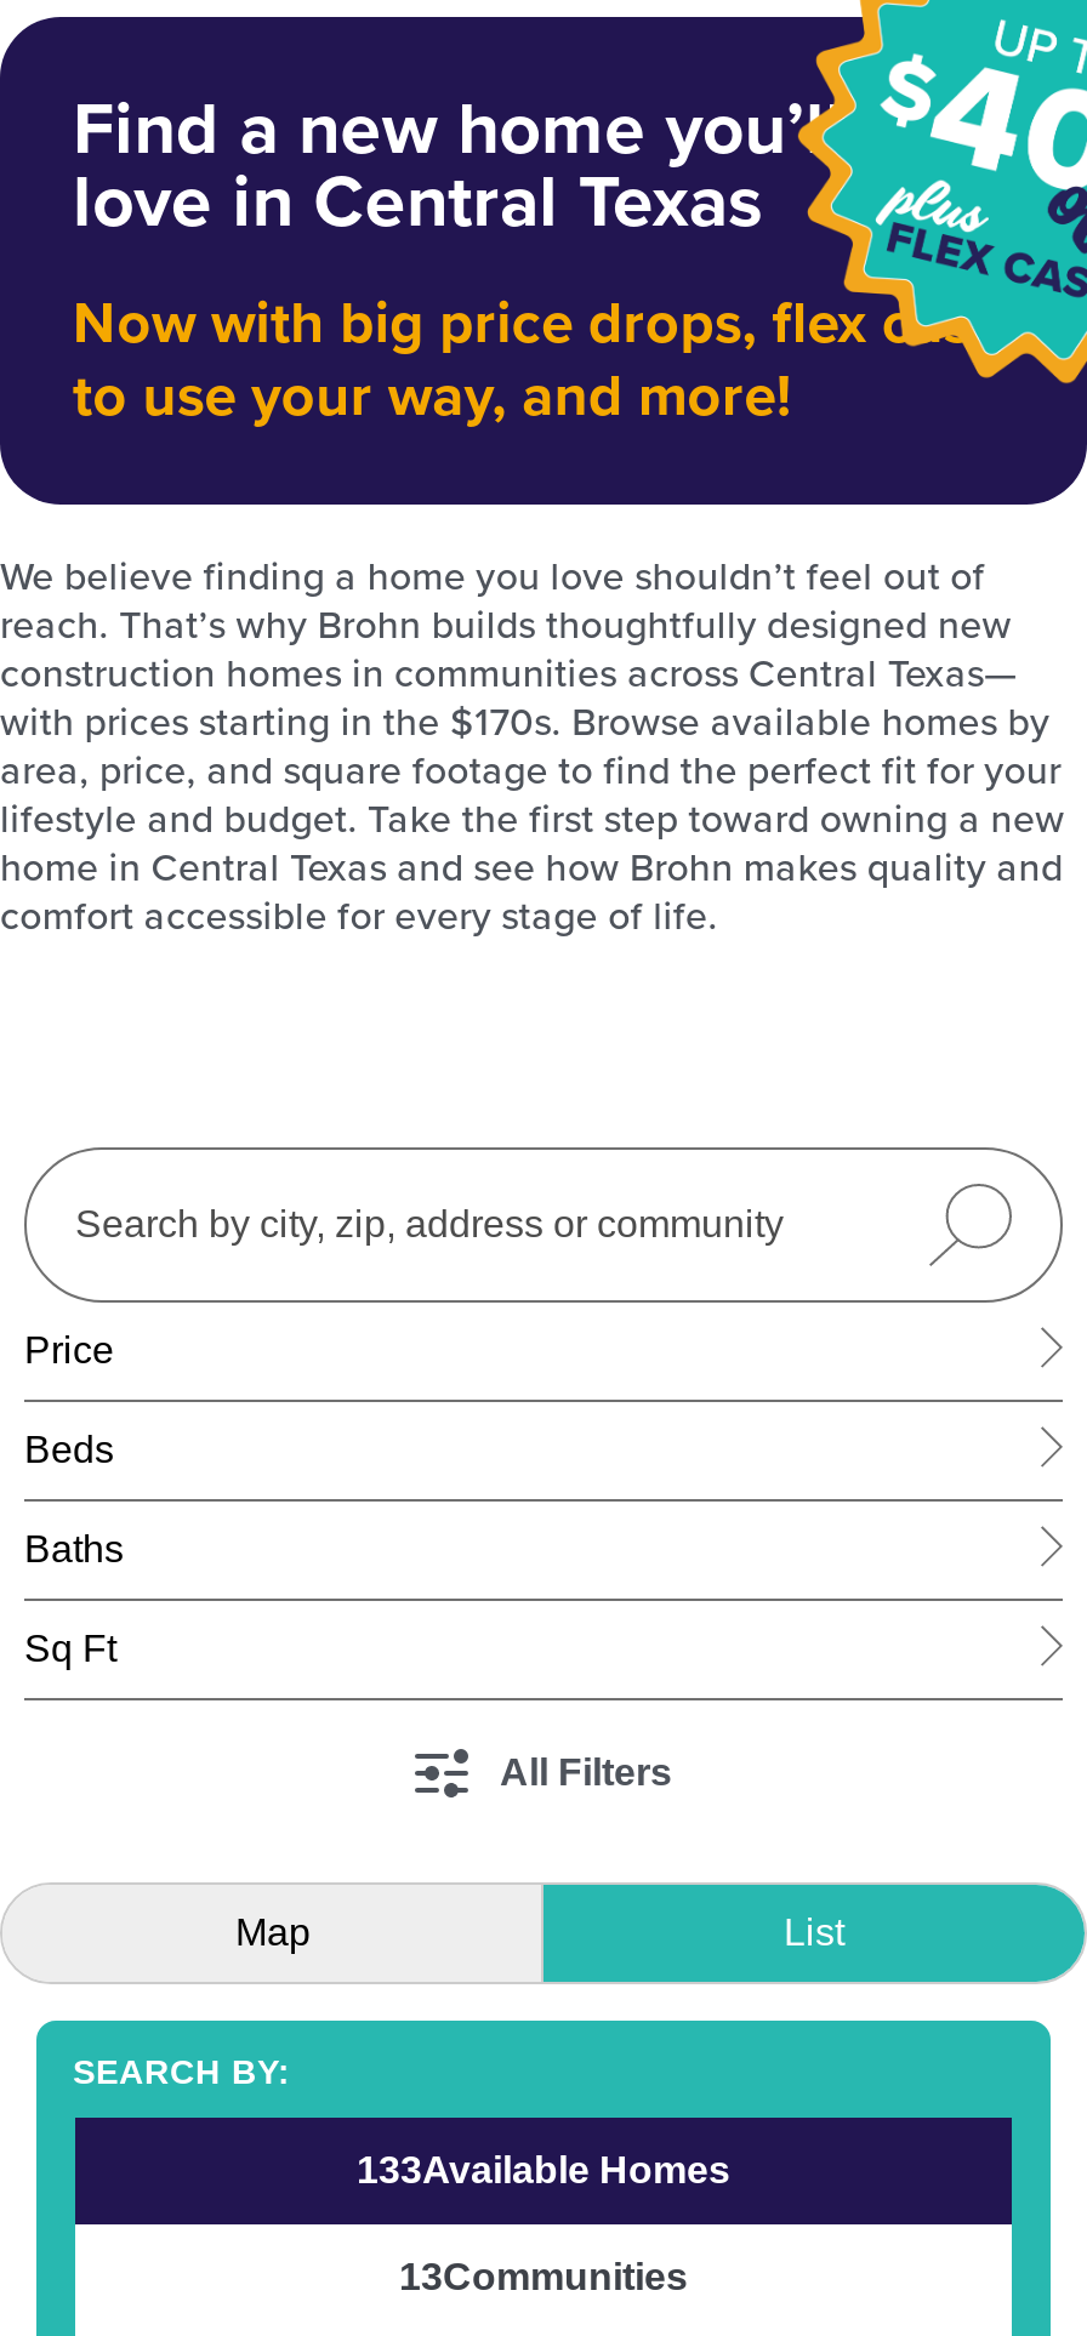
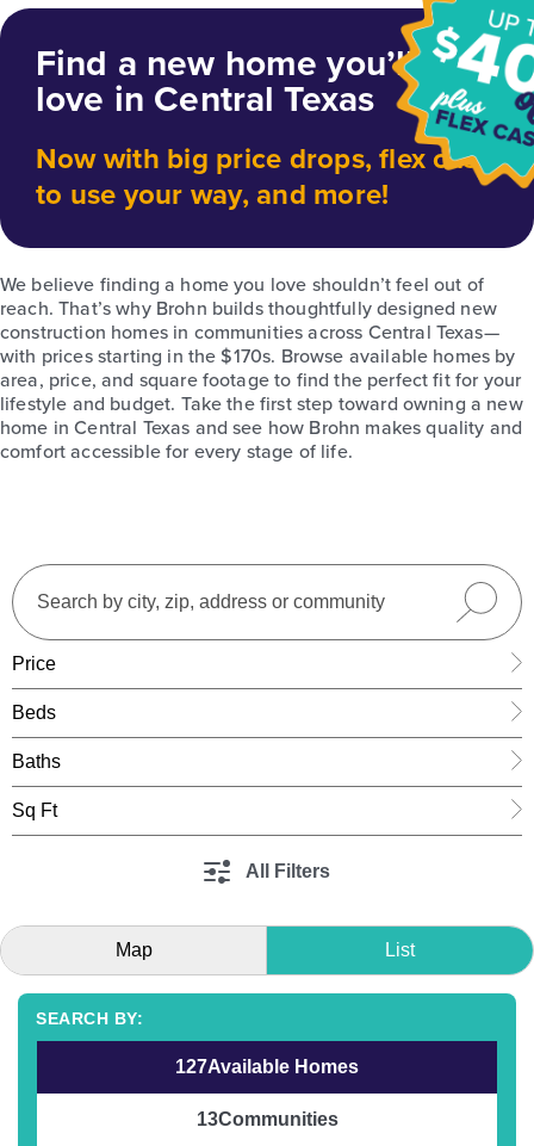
- 133 Available Homes
+ 127 Available Homes
